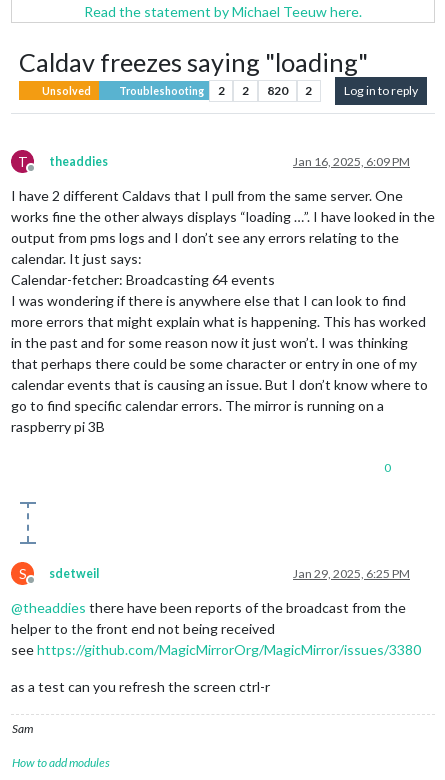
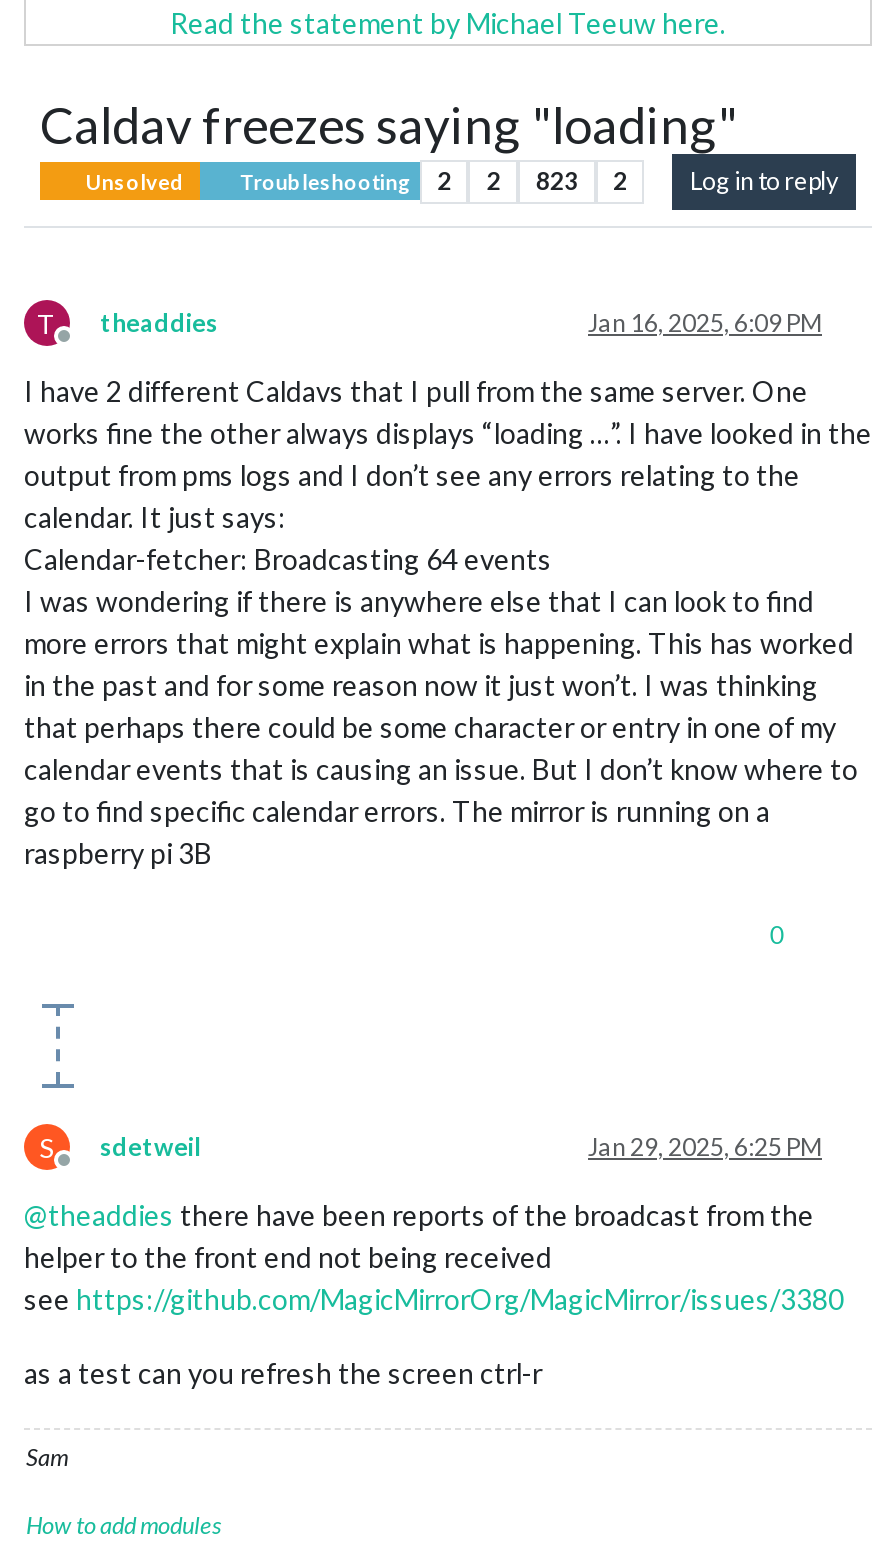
- Troubleshooting 2 2 820 2
+ Troubleshooting 2 2 823 2
